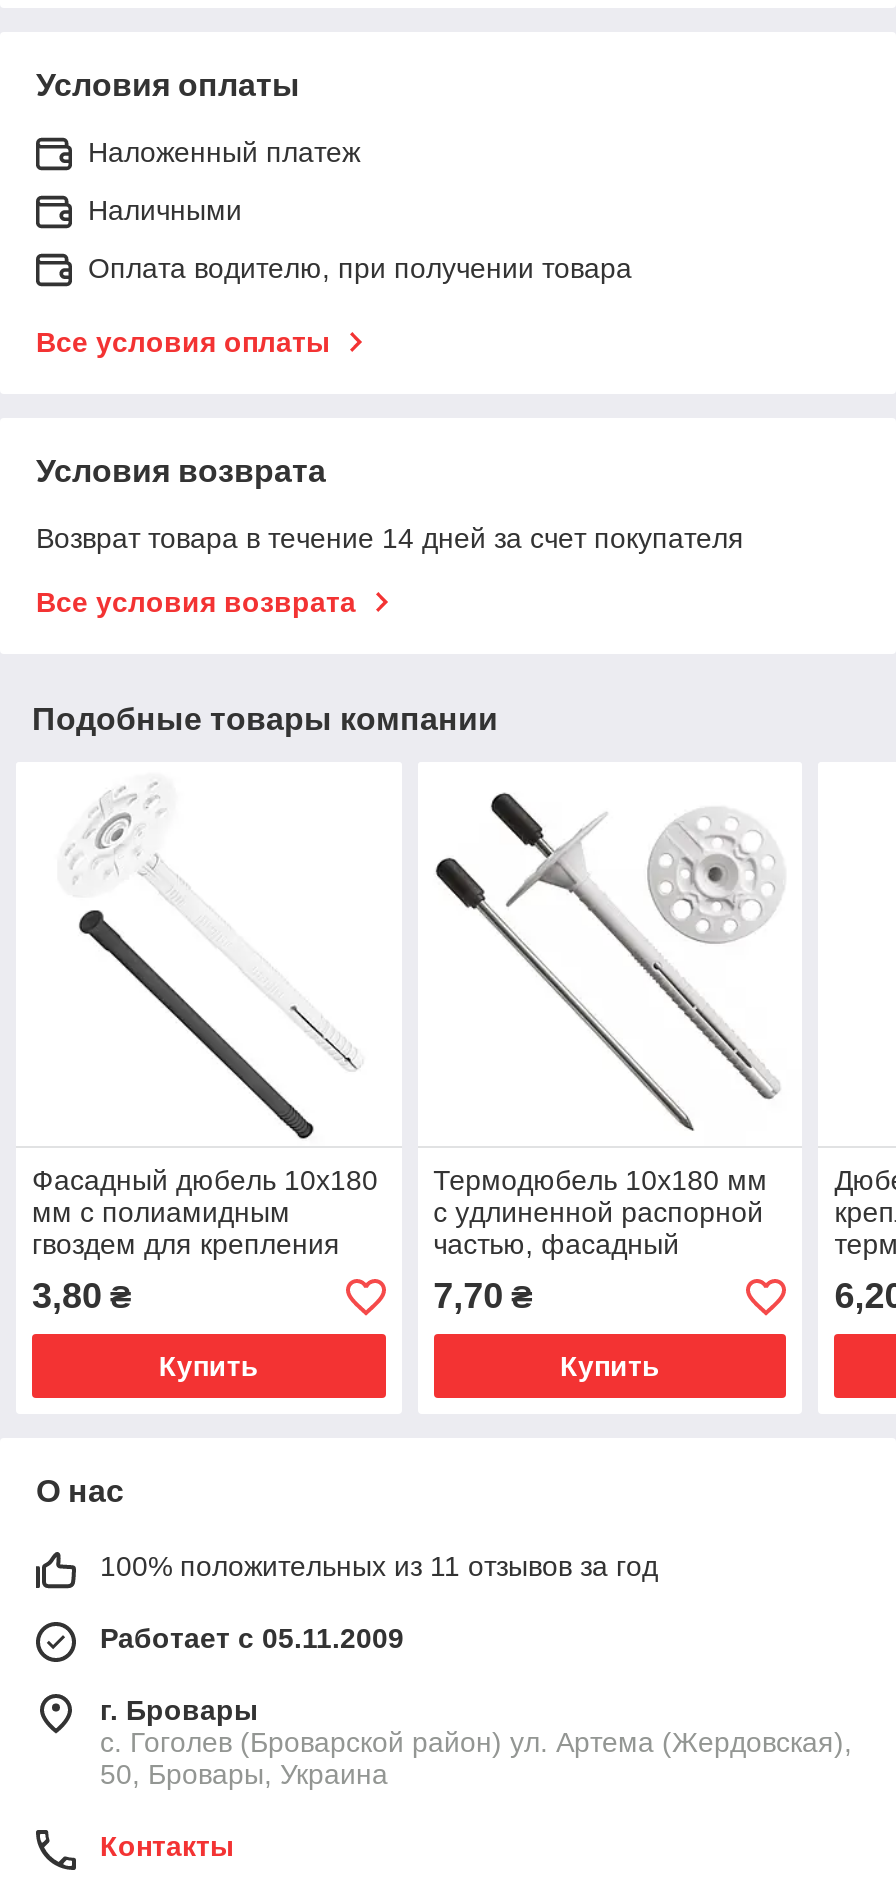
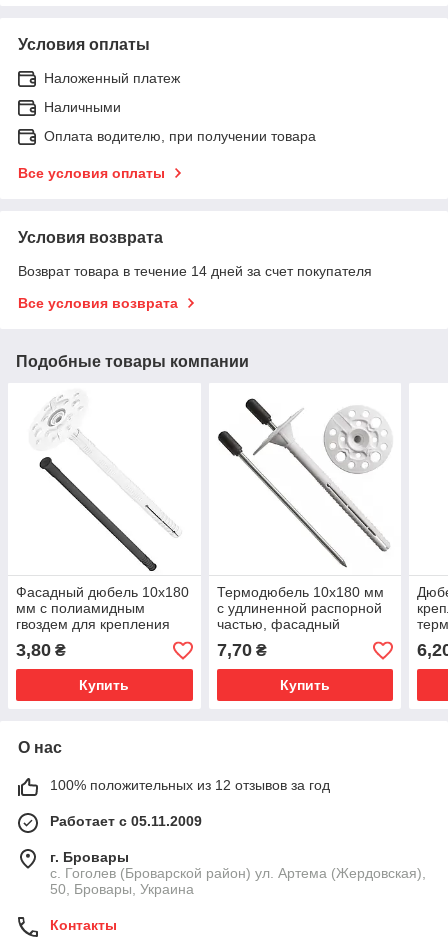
- 100% положительных из 11 отзывов за год
+ 100% положительных из 12 отзывов за год
